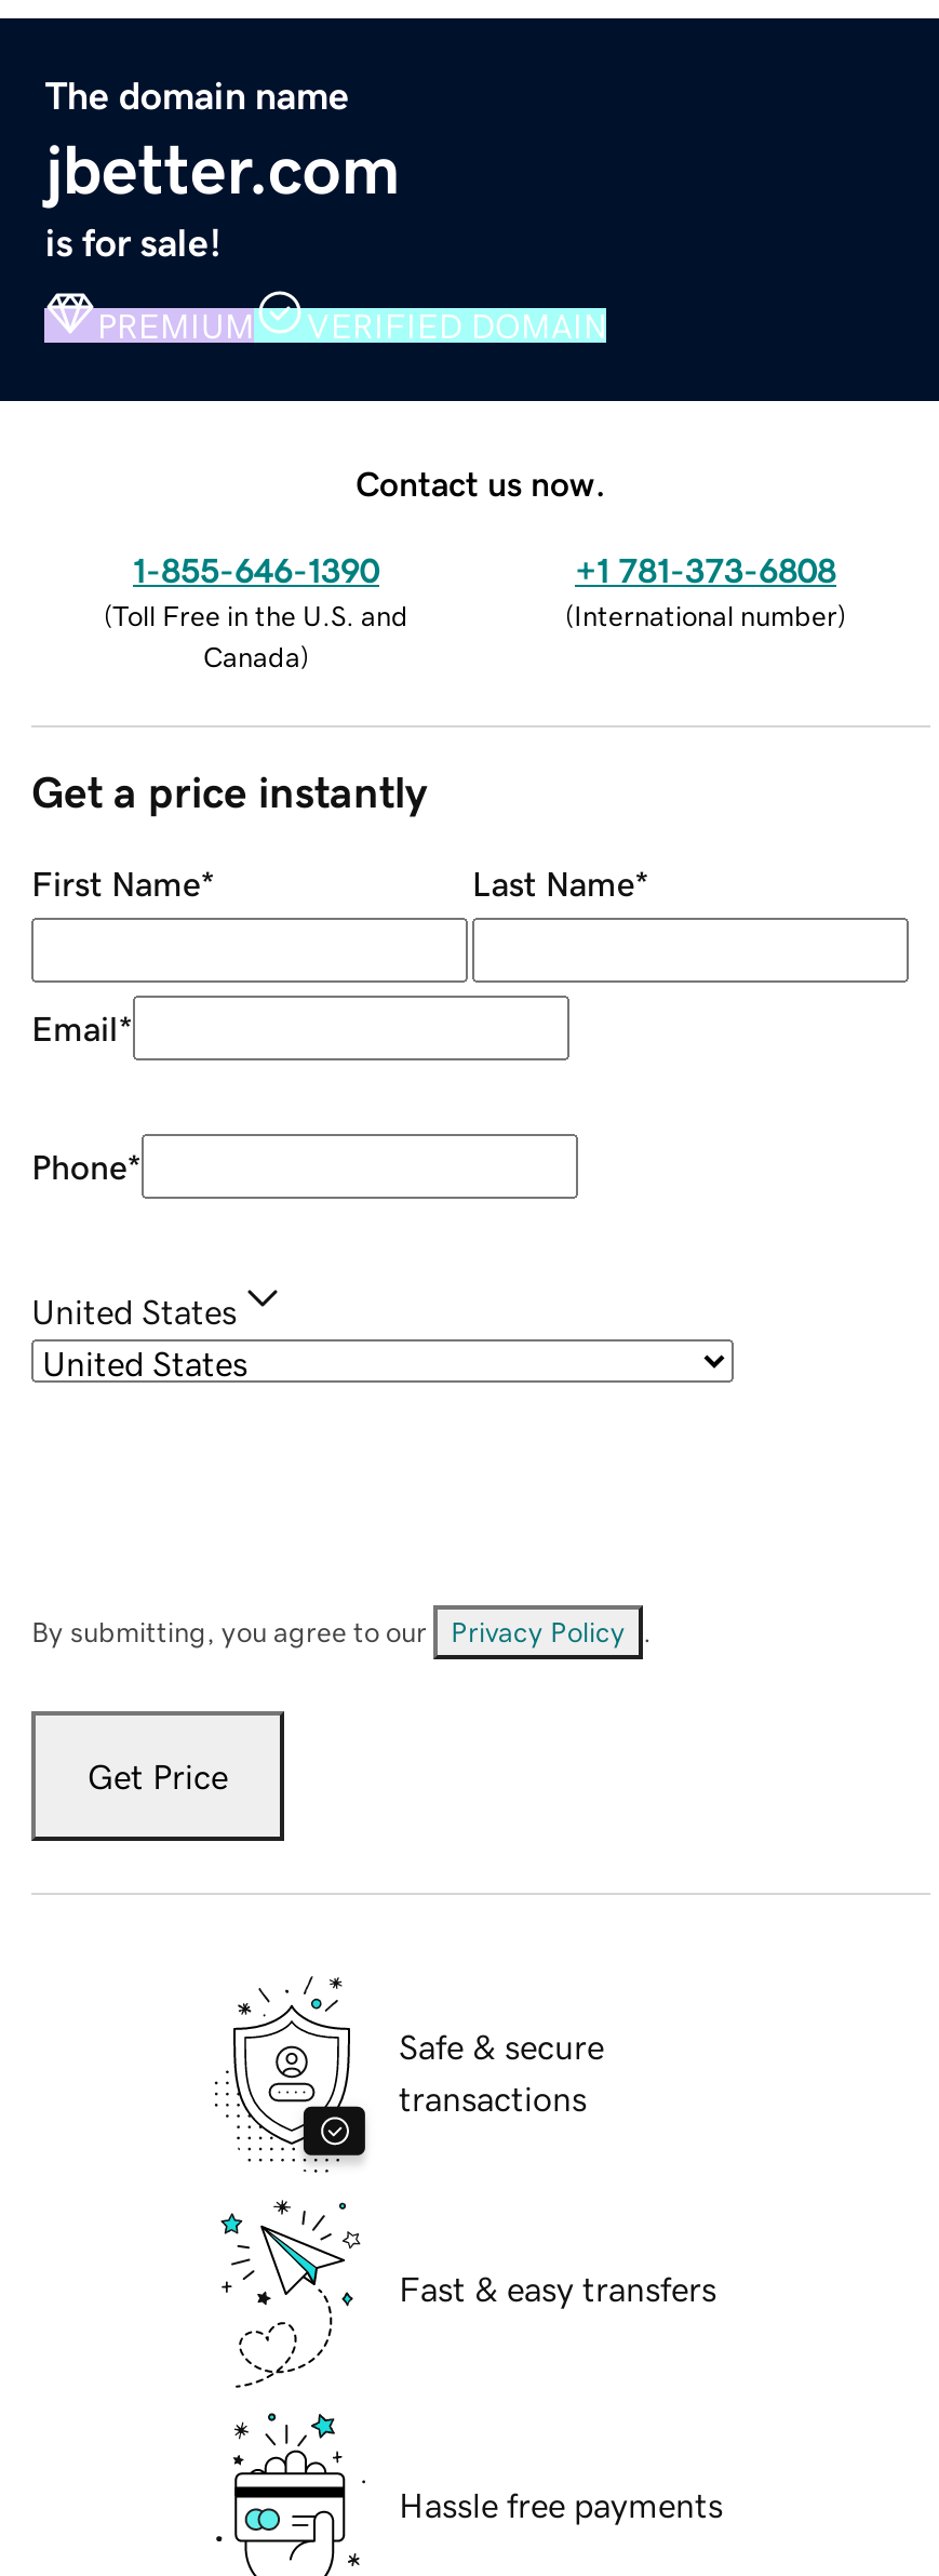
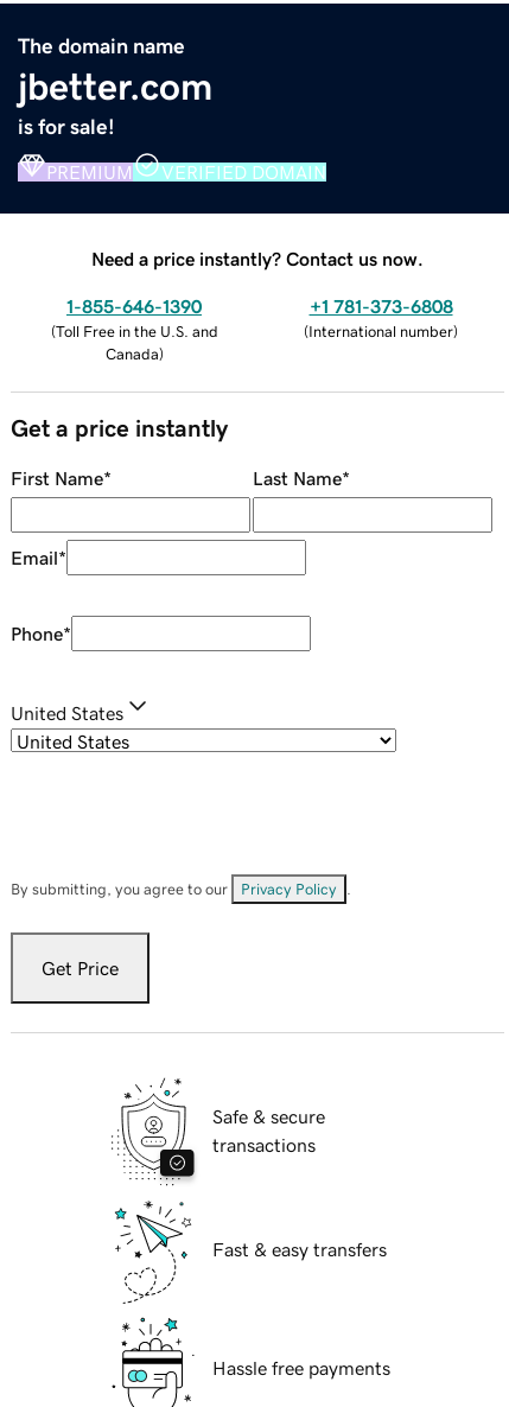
- Contact us now.
+ Need a price instantly? Contact us now.
